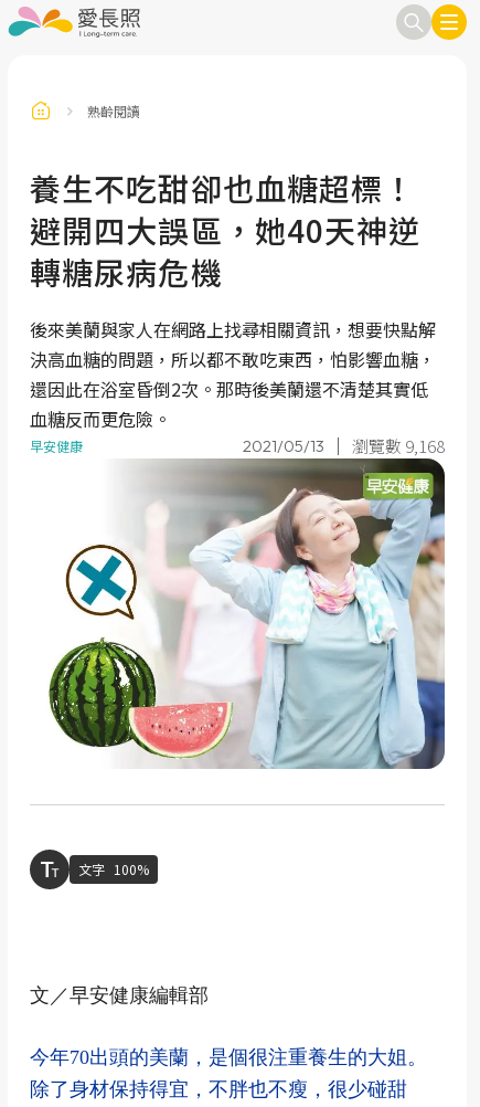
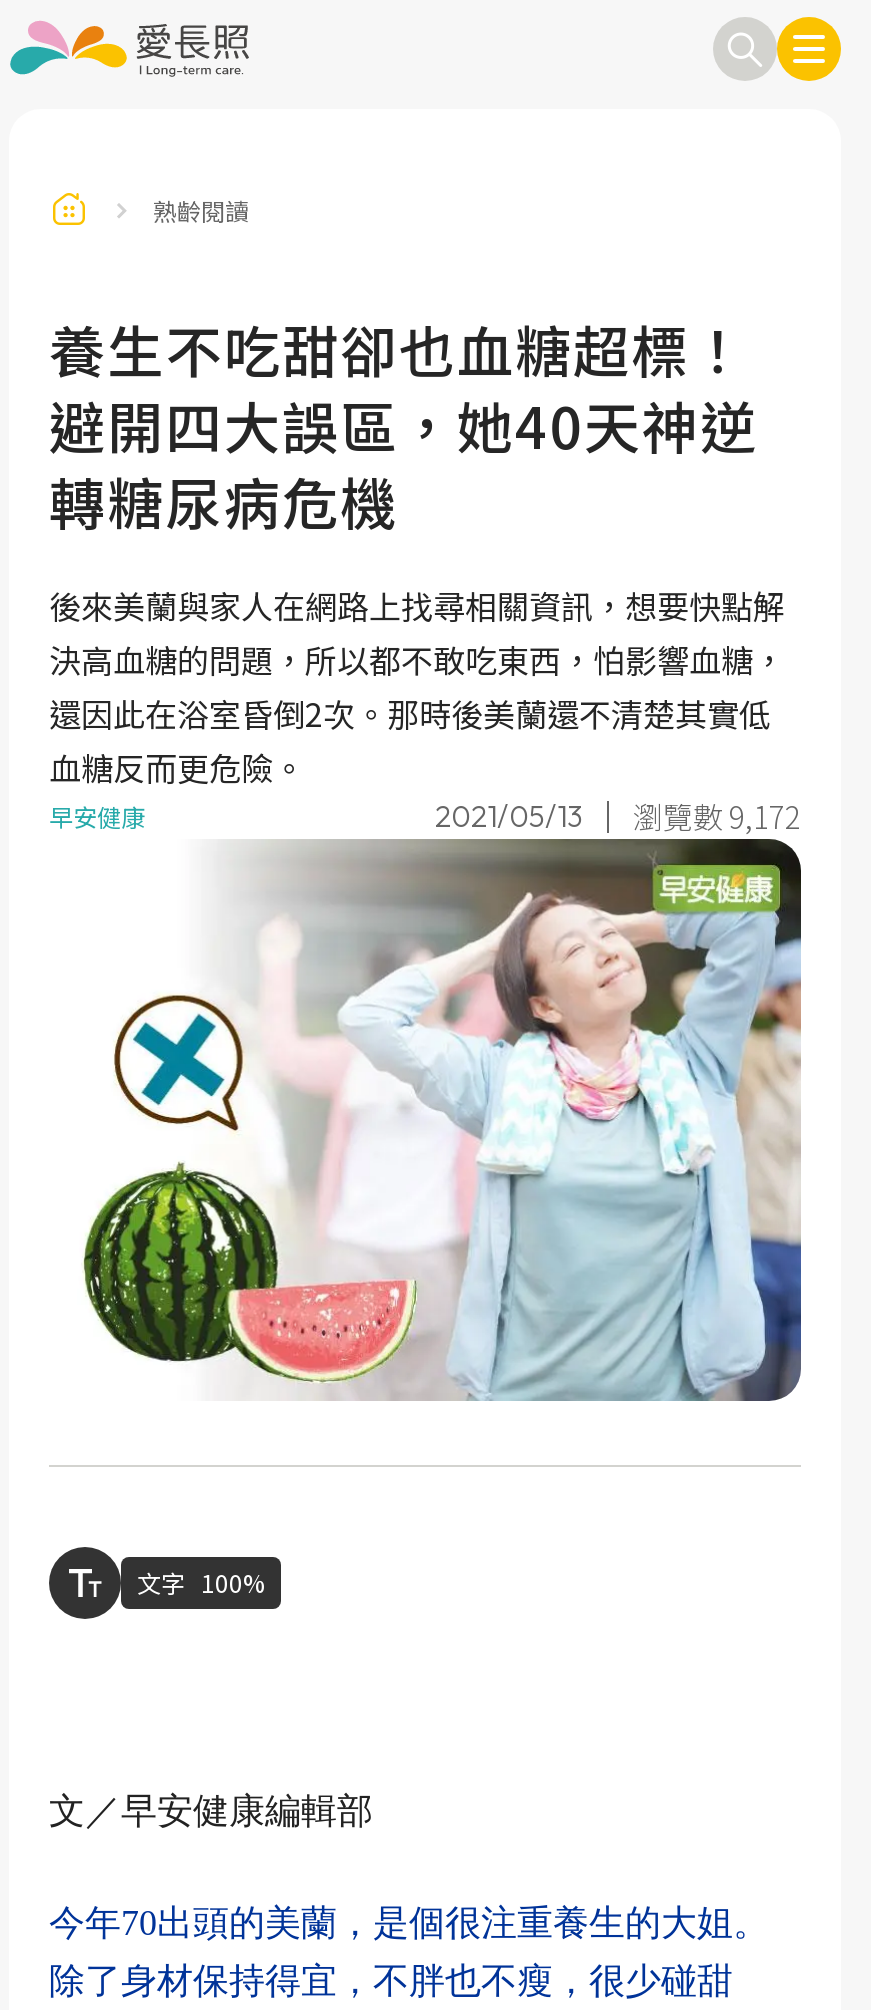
- 2021/05/13 瀏覽數 9,168
+ 2021/05/13 瀏覽數 9,172
